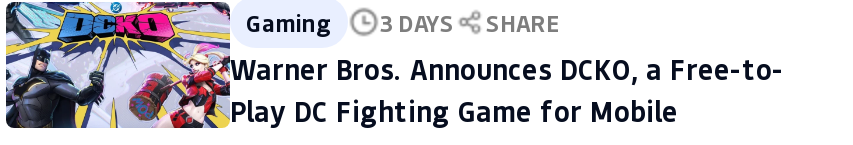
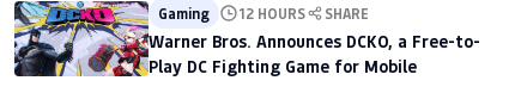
- Gaming 3 DAYS SHARE
+ Gaming 12 HOURS SHARE
